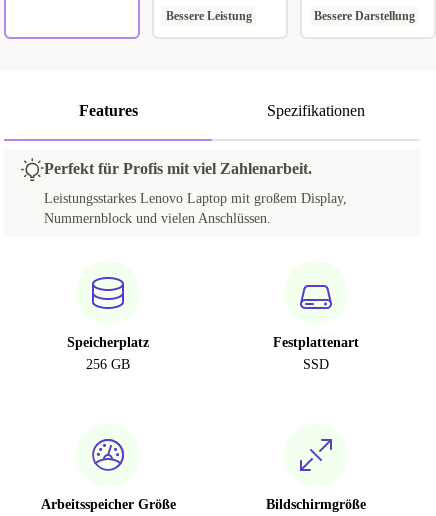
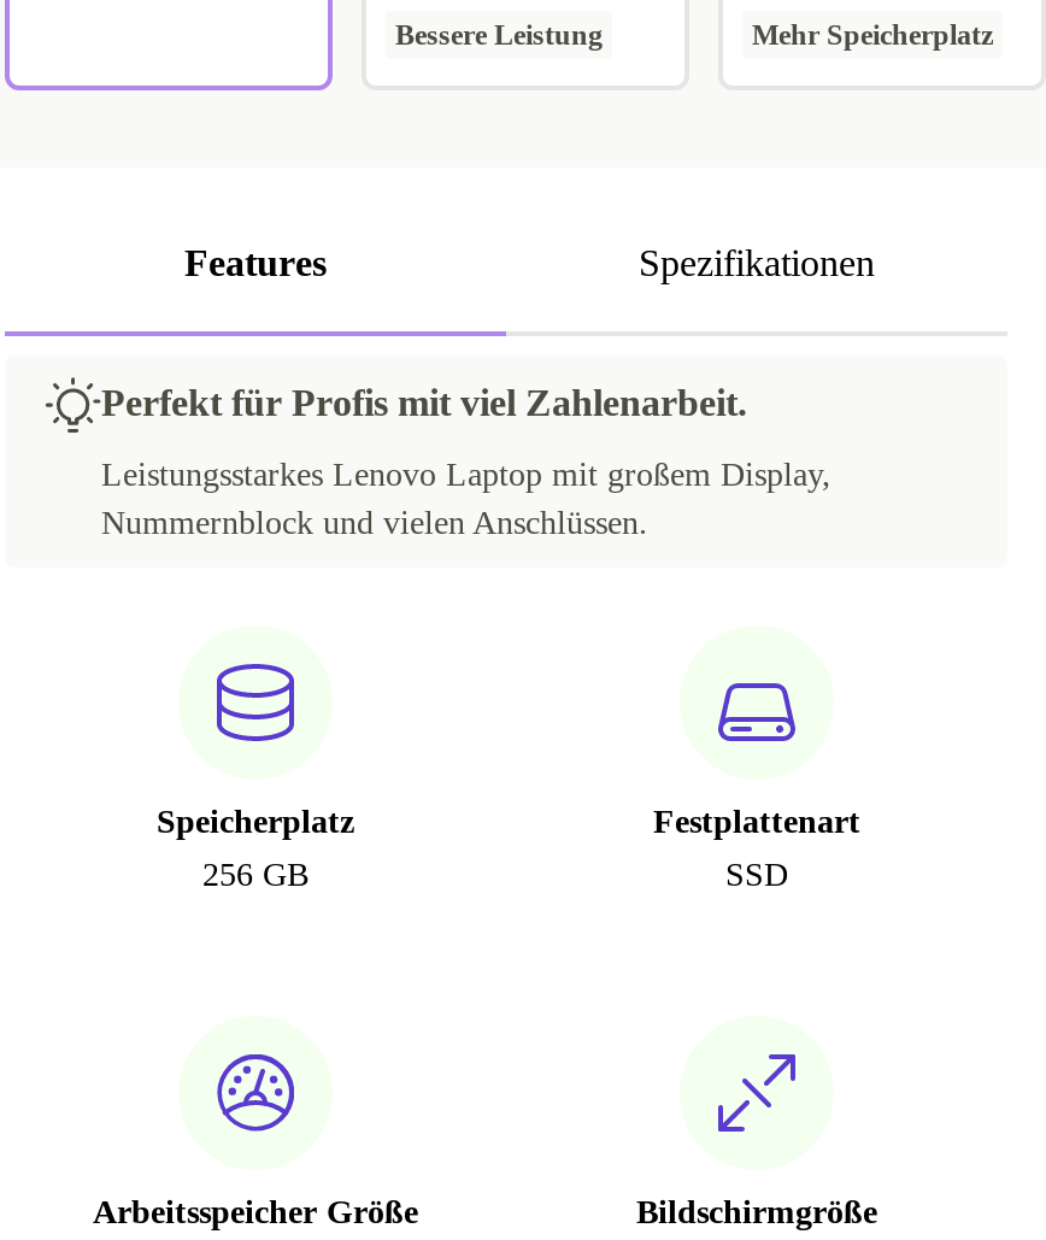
- Bessere Darstellung
+ Mehr Speicherplatz
